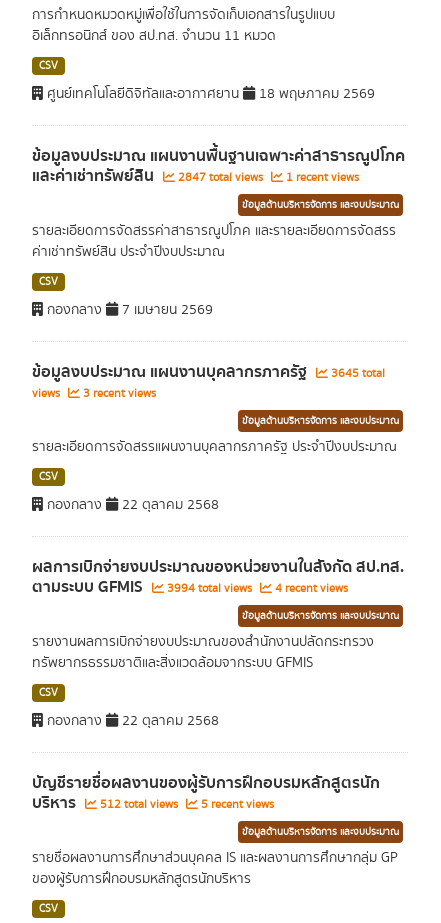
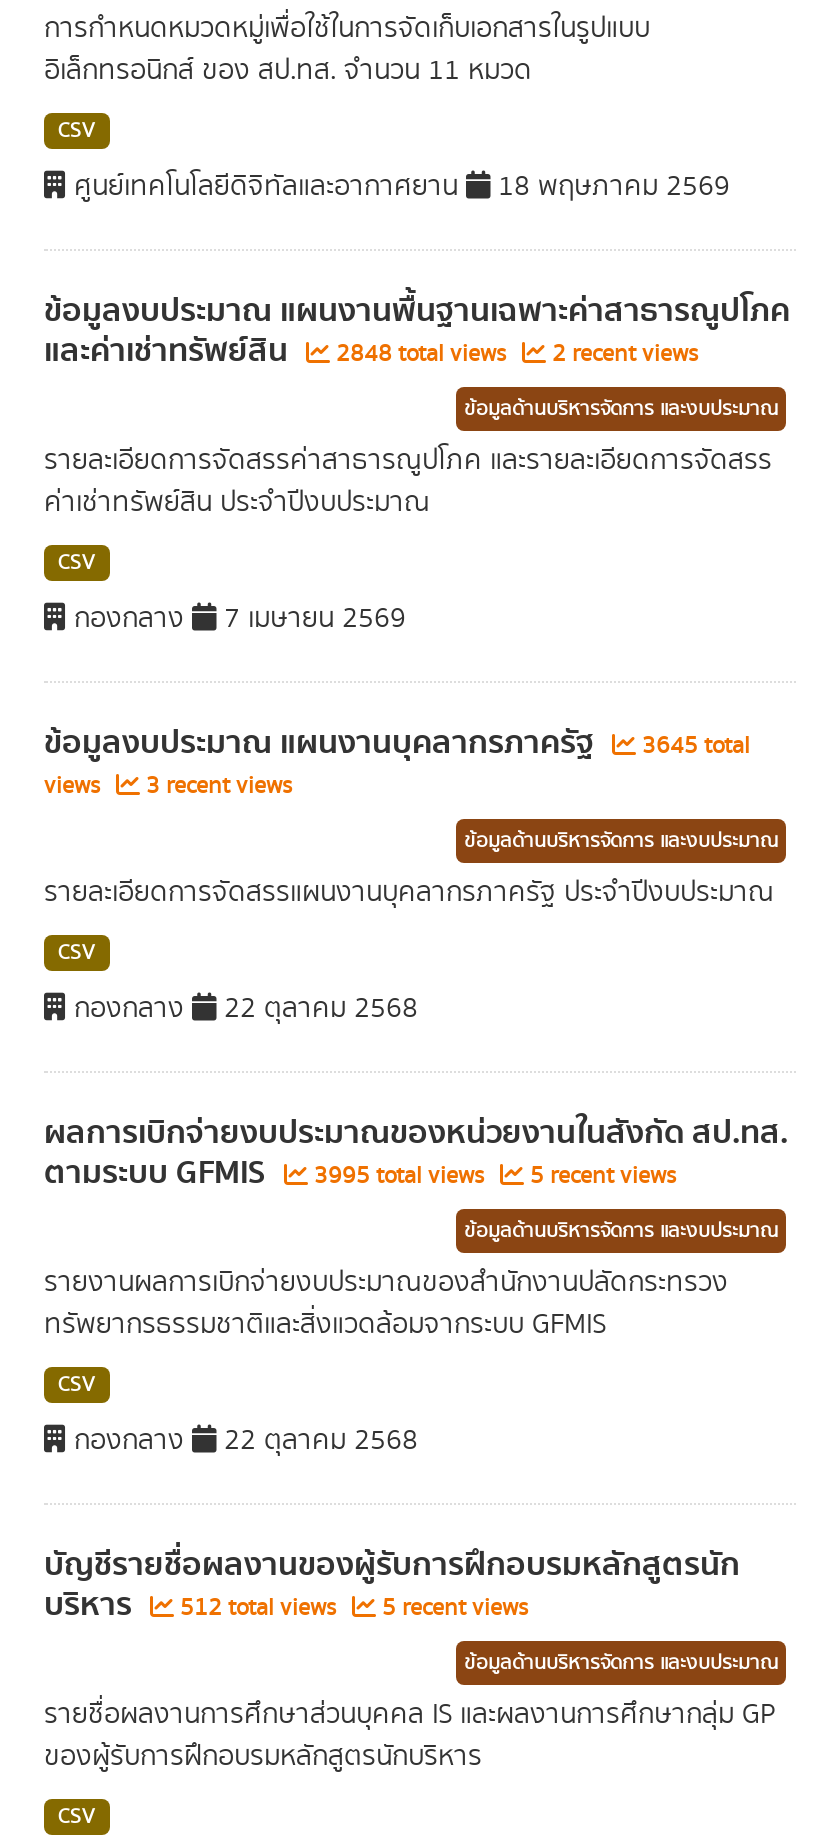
- 2847 total views
+ 2848 total views

- 1 recent views
+ 2 recent views

- 3994 total views
+ 3995 total views

- 4 recent views
+ 5 recent views
